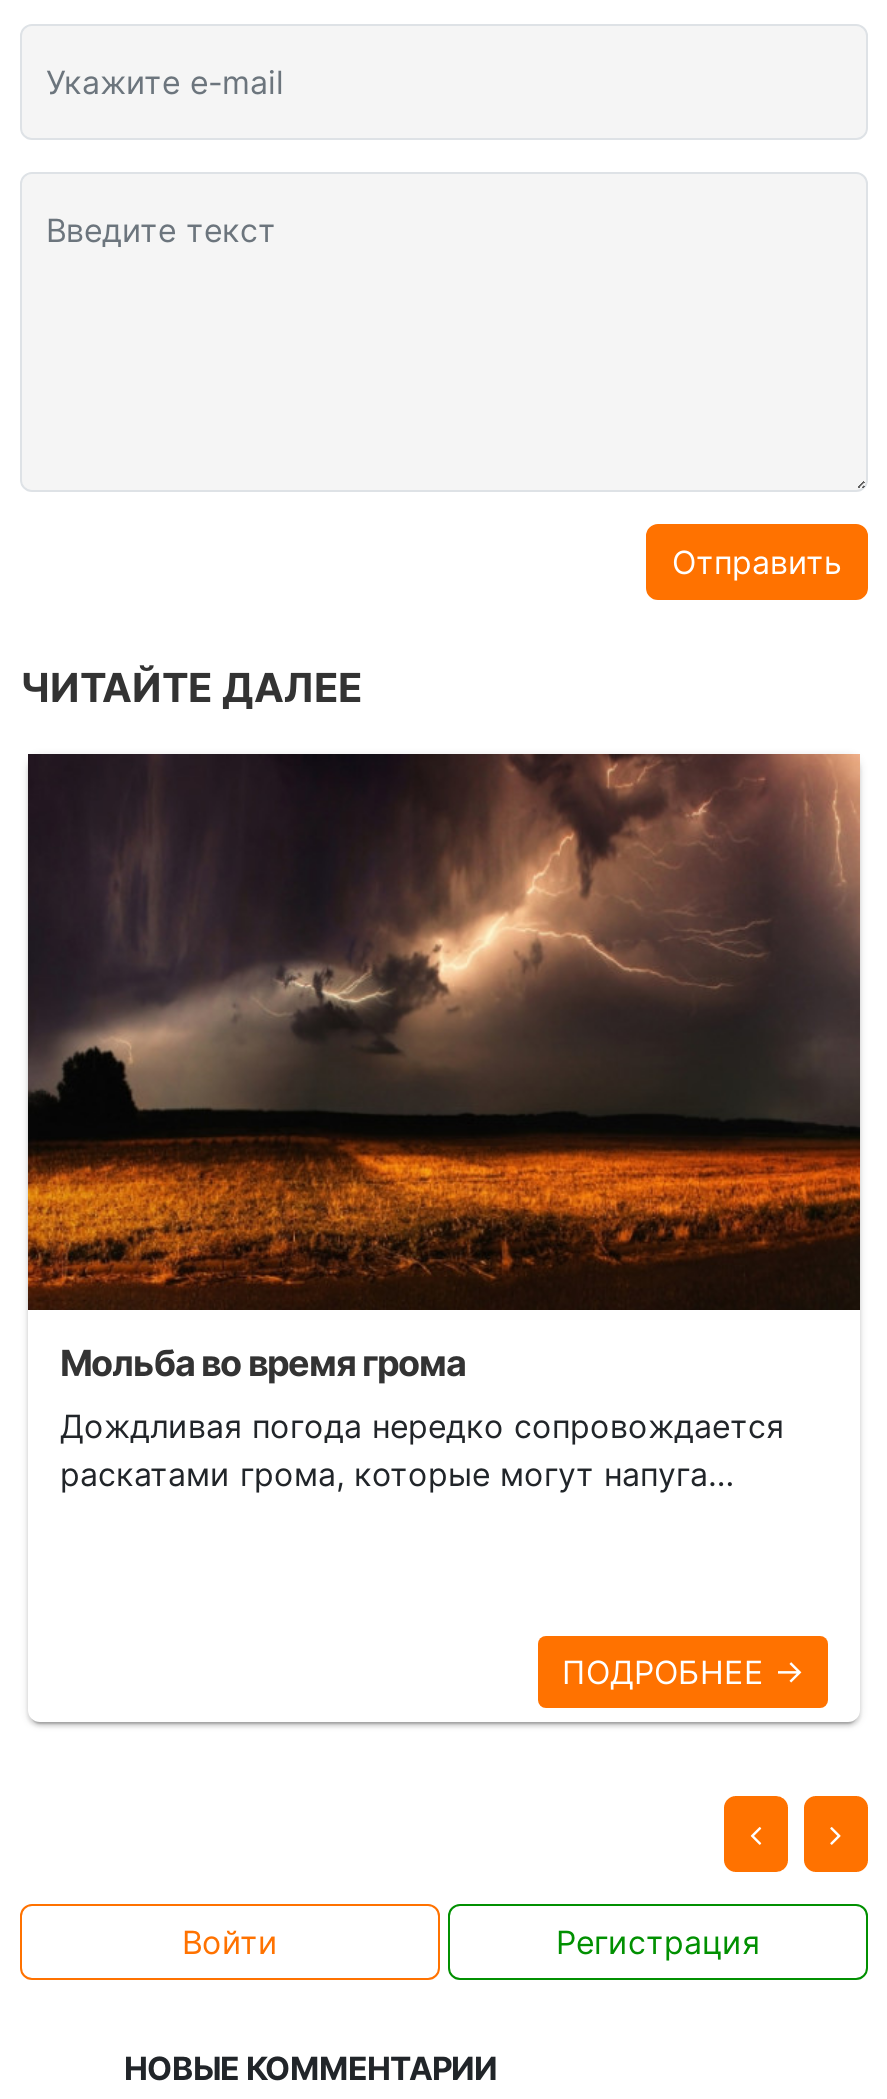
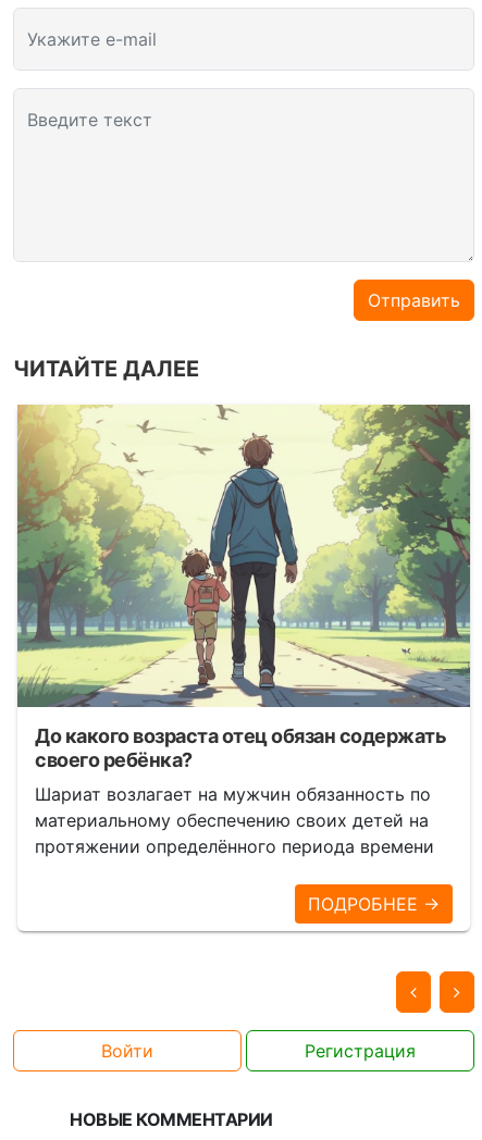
- [image]
- Мольба во время грома
+ [image]
+ До какого возраста отец обязан содержать
+ своего ребёнка?

- Дождливая погода нередко сопровождается
- раскатами грома, которые могут напуга…
+ Шариат возлагает на мужчин обязанность по
+ материальному обеспечению своих детей на
+ протяжении определённого периода времени
